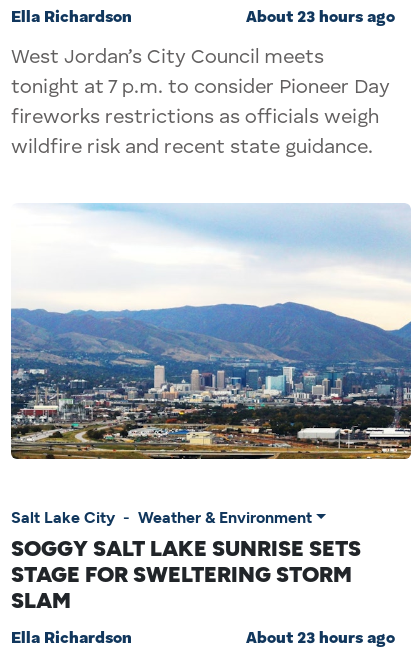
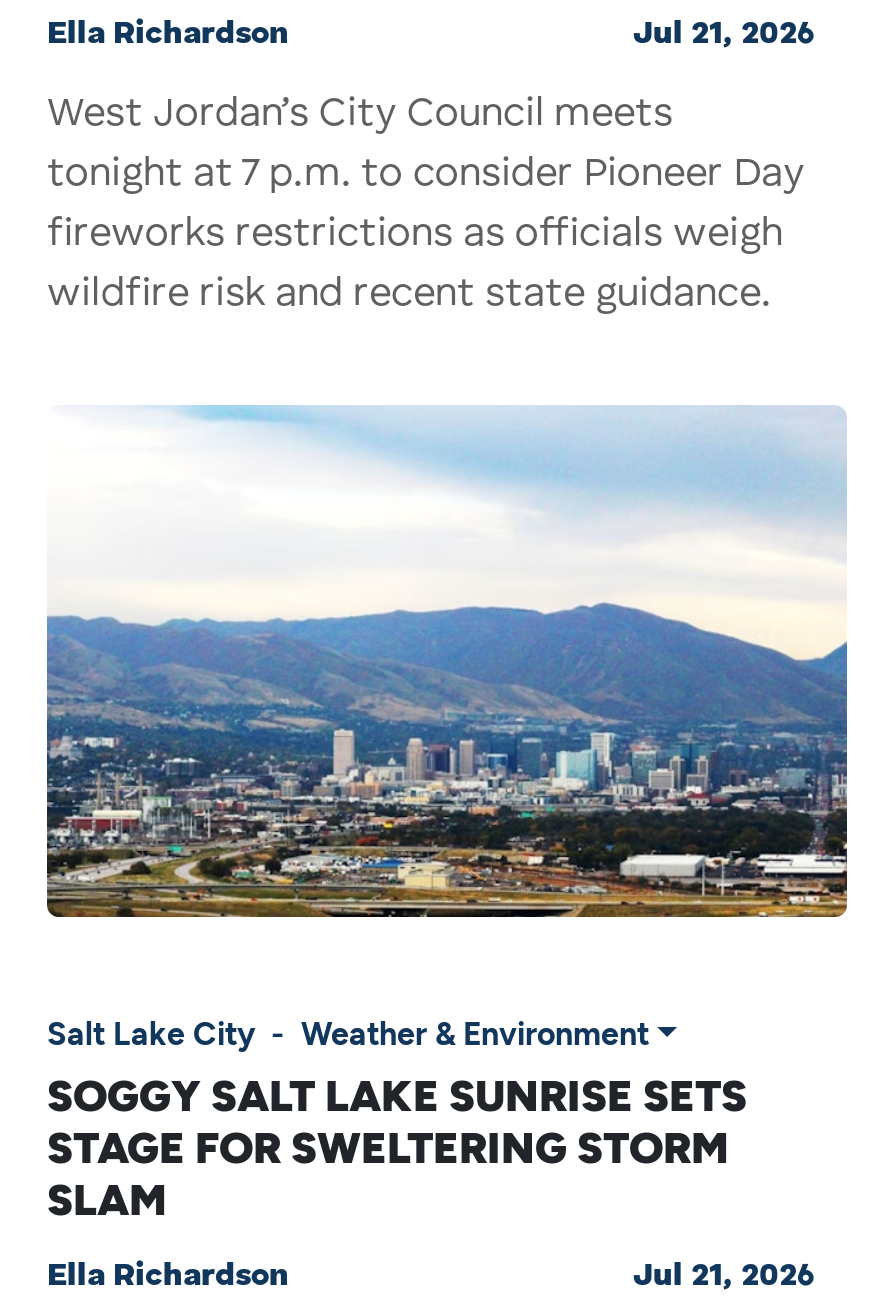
- About 23 hours ago
+ Jul 21, 2026

- About 23 hours ago
+ Jul 21, 2026
